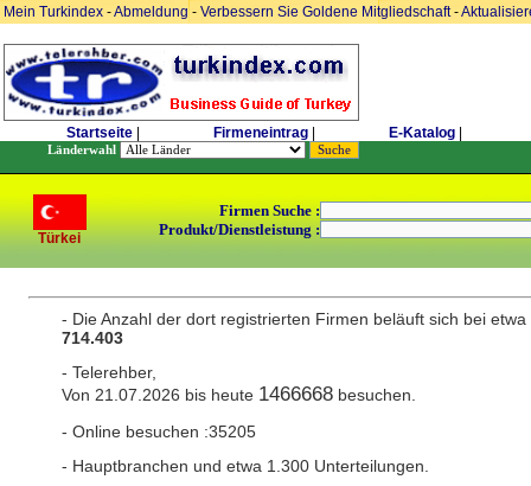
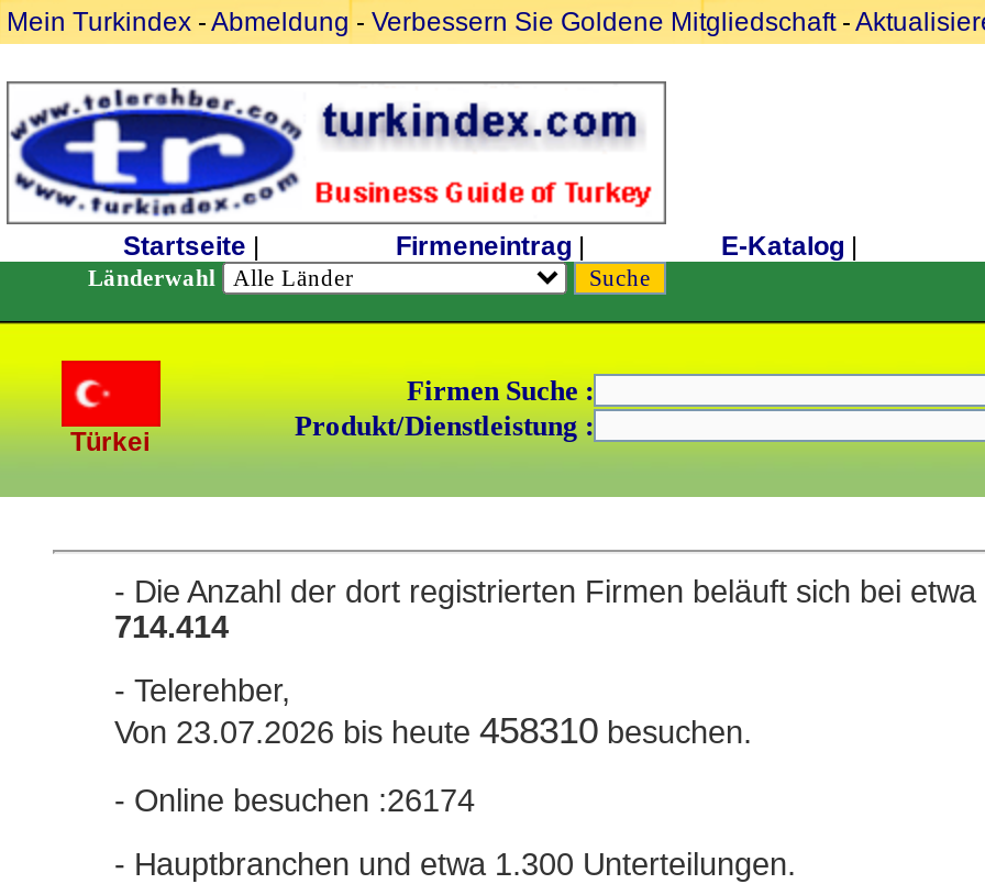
- 714.403
+ 714.414

- Von 21.07.2026 bis heute 1466668 besuchen.
+ Von 23.07.2026 bis heute 458310 besuchen.

- - Online besuchen :35205
+ - Online besuchen :26174
